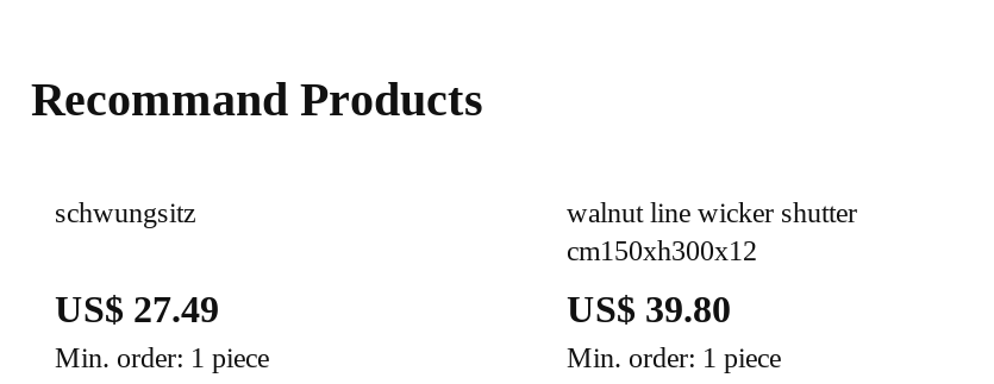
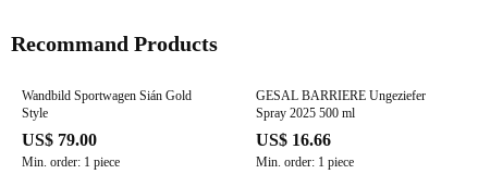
- schwungsitz
+ Wandbild Sportwagen Sián Gold
+ Style

- walnut line wicker shutter
- cm150xh300x12
+ GESAL BARRIERE Ungeziefer
+ Spray 2025 500 ml

- US$ 27.49
+ US$ 79.00

- US$ 39.80
+ US$ 16.66
